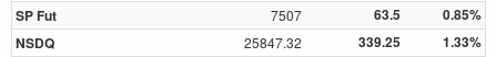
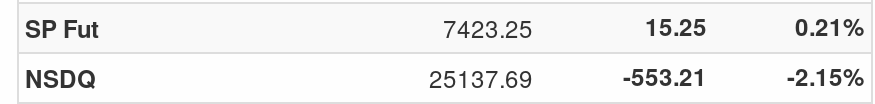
- 7507
+ 7423.25

- 63.5
+ 15.25

- 0.85%
+ 0.21%

- 25847.32
+ 25137.69

- 339.25
+ -553.21

- 1.33%
+ -2.15%
